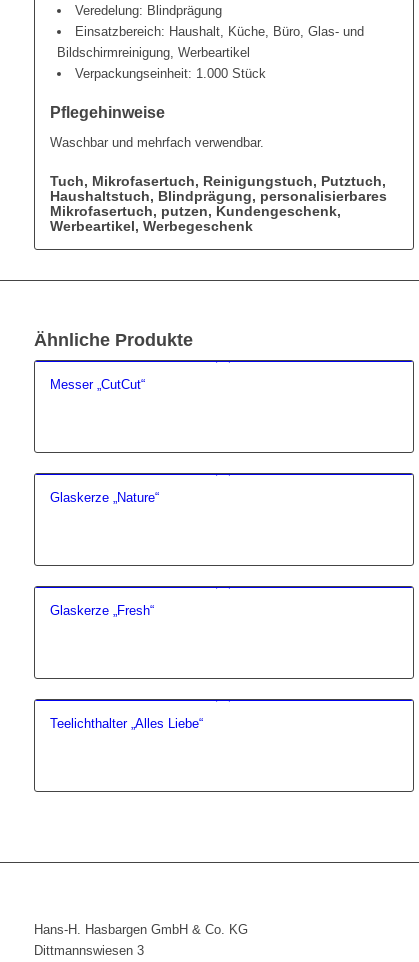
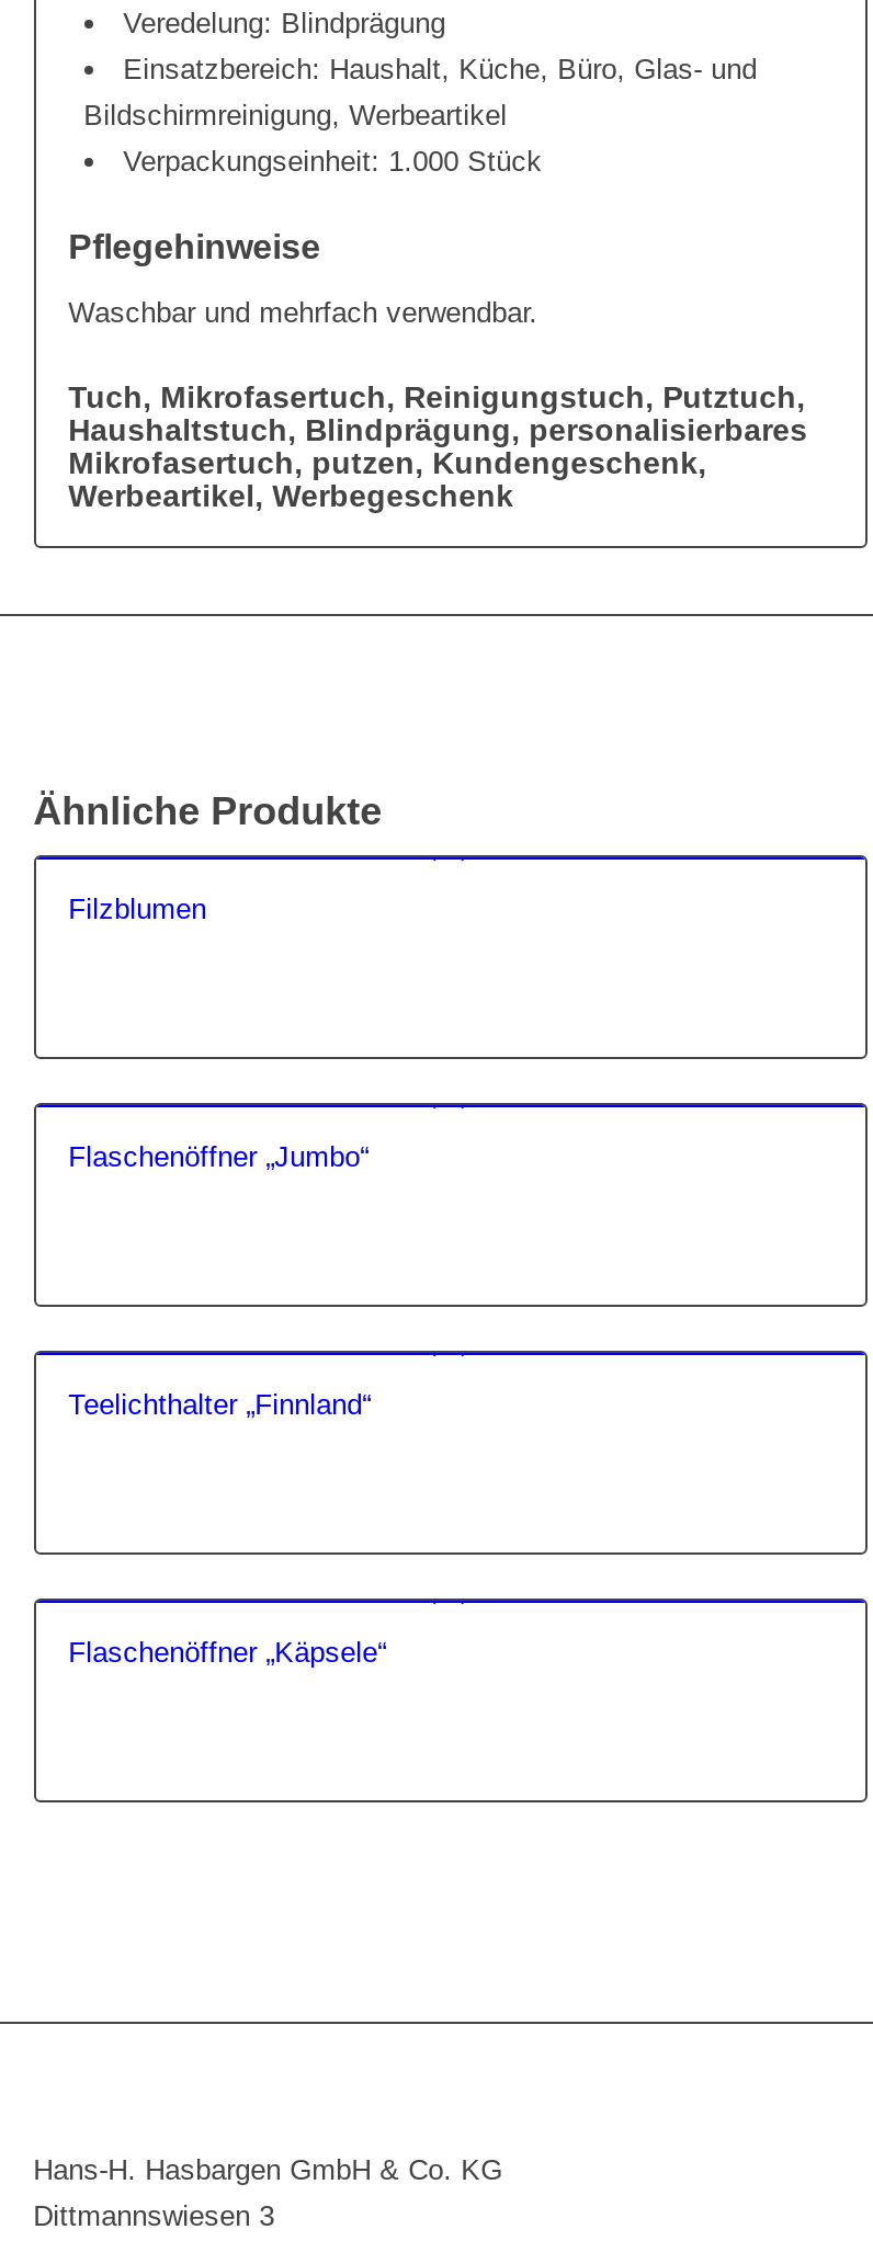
- Messer „CutCut“
+ Filzblumen

- Glaskerze „Nature“
+ Flaschenöffner „Jumbo“

- Glaskerze „Fresh“
+ Teelichthalter „Finnland“

- Teelichthalter „Alles Liebe“
+ Flaschenöffner „Käpsele“
